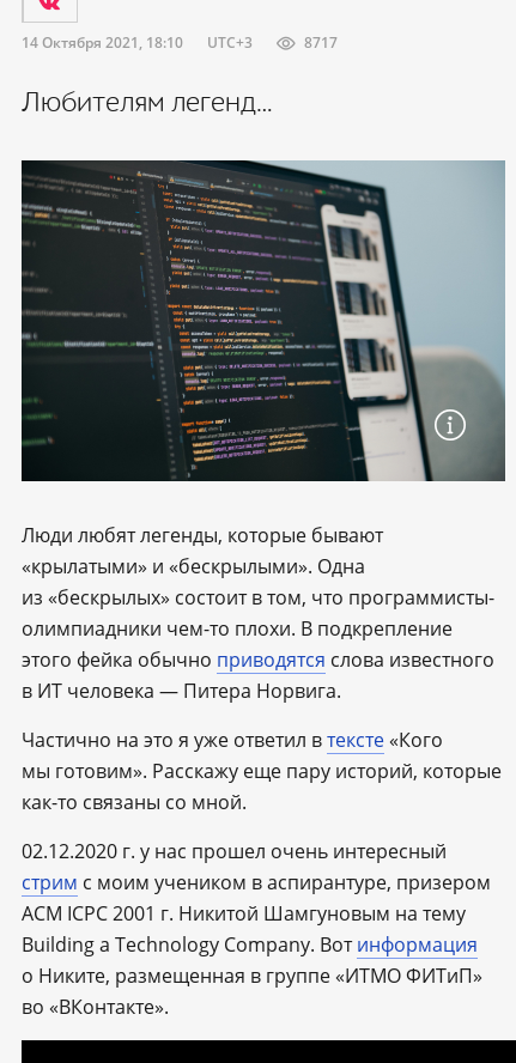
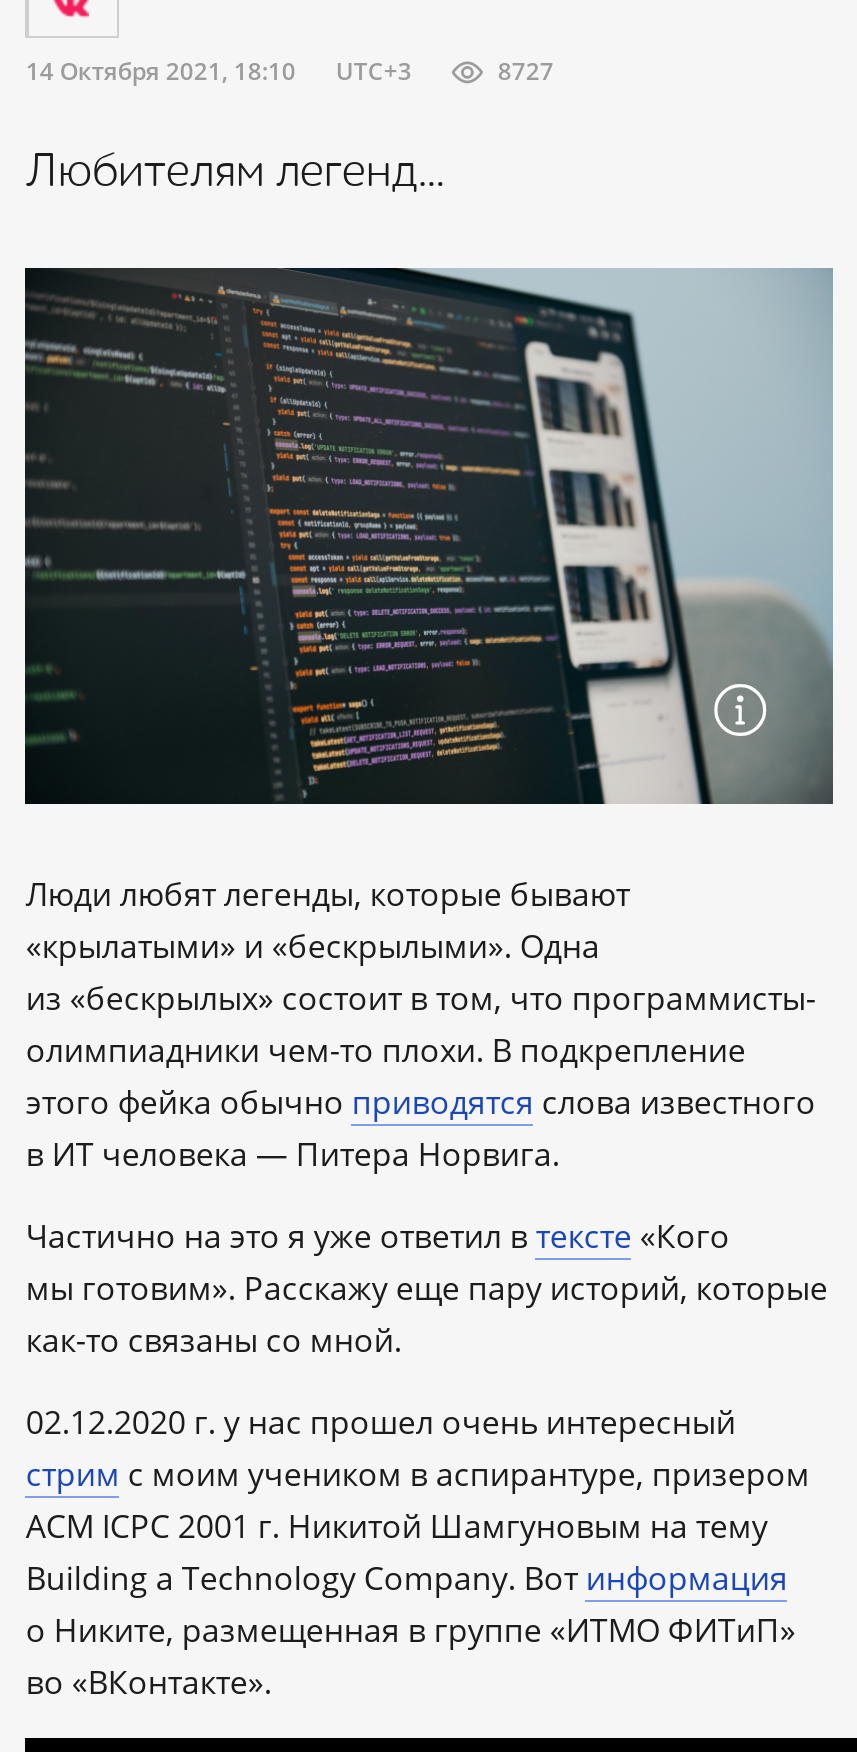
- 8717
+ 8727
